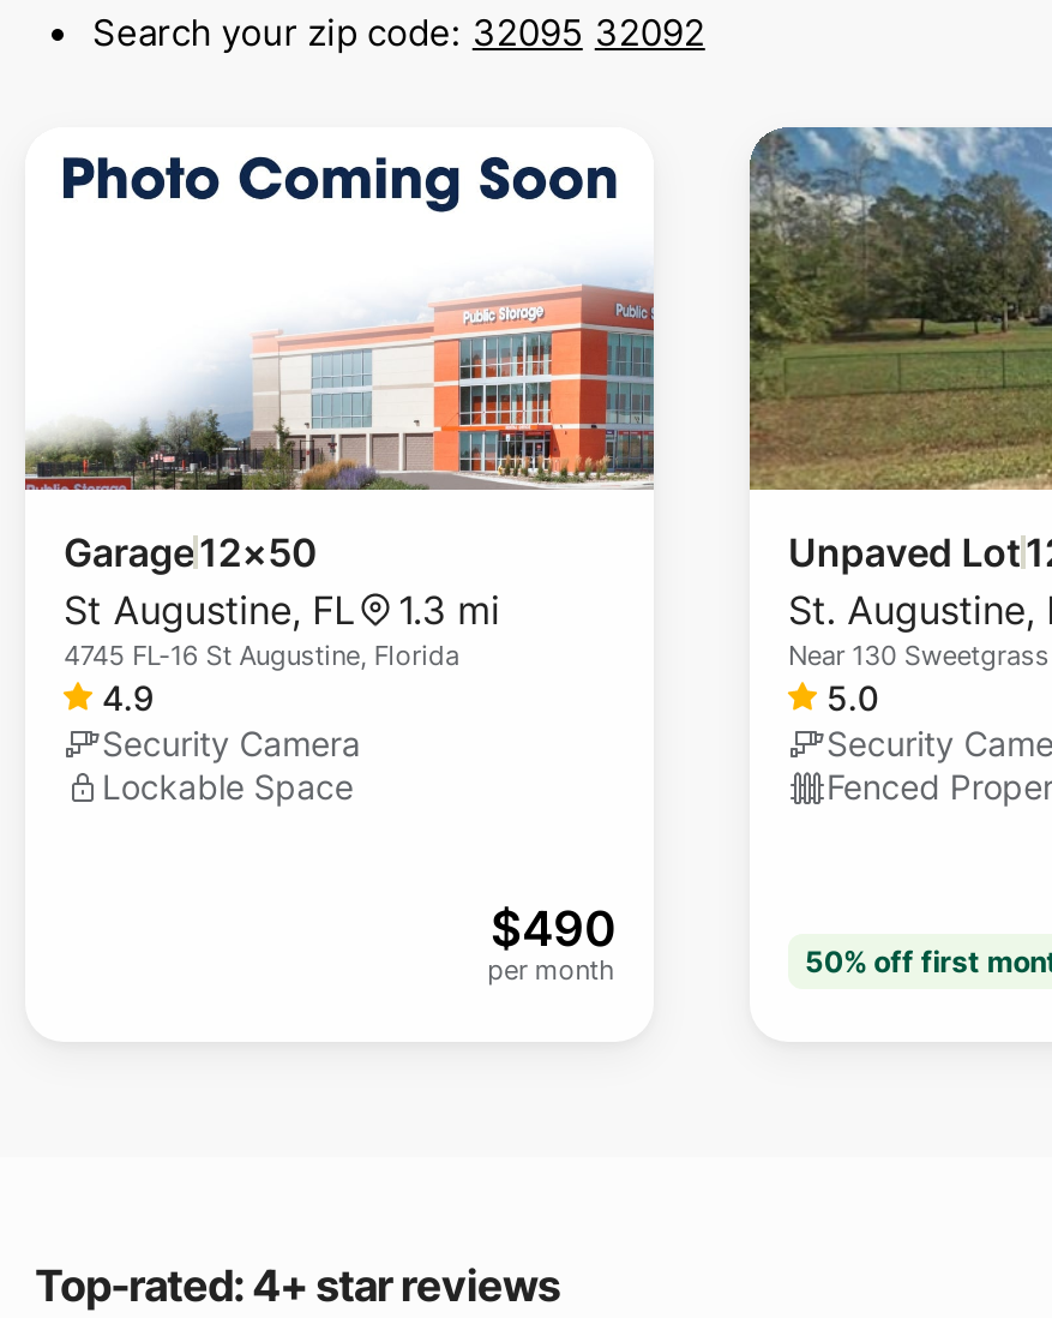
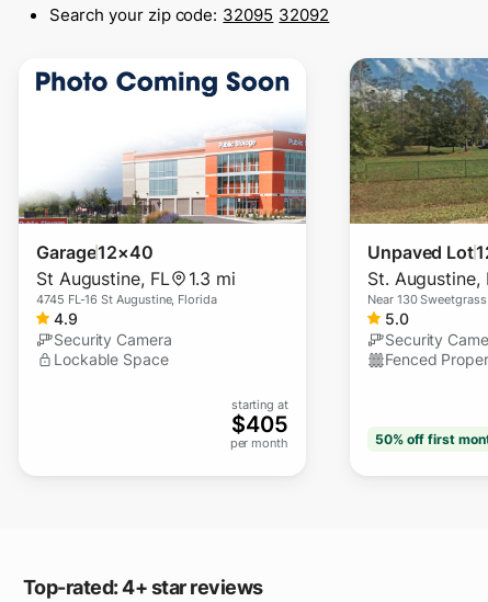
- Garage 12×50
+ Garage 12×40

- $490
+ starting at
+ $405
